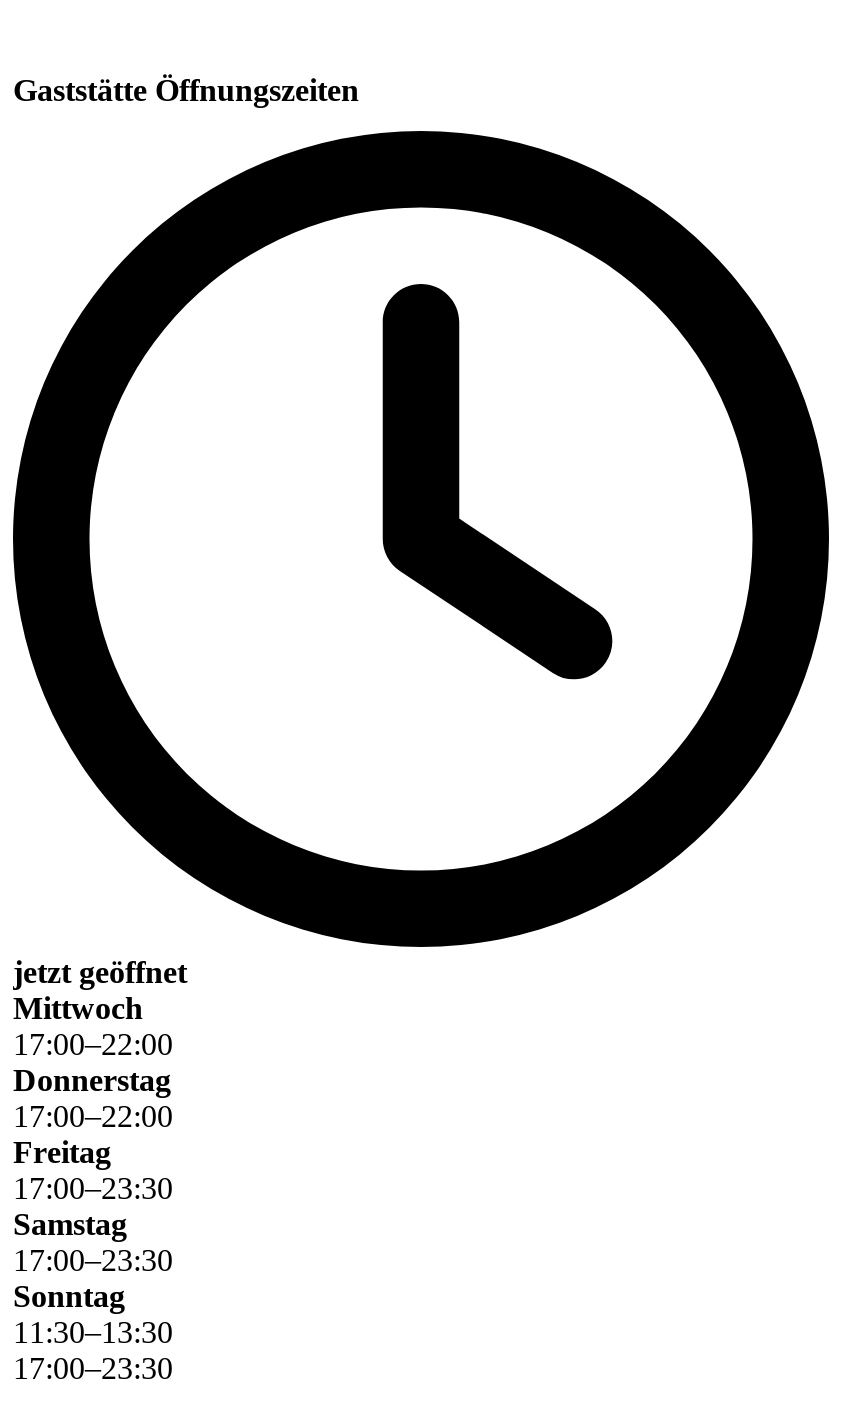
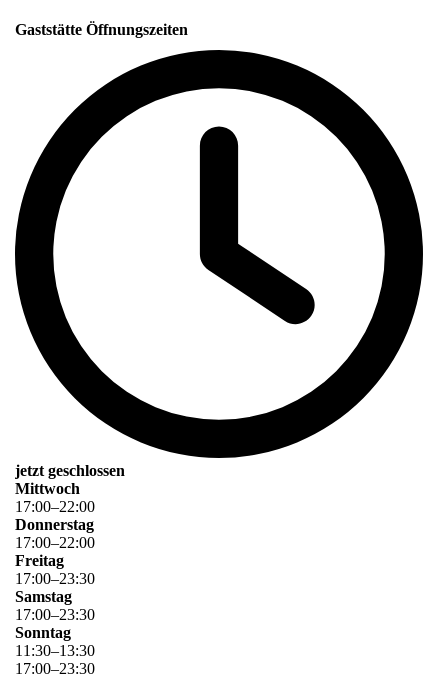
- jetzt geöffnet
+ jetzt geschlossen
